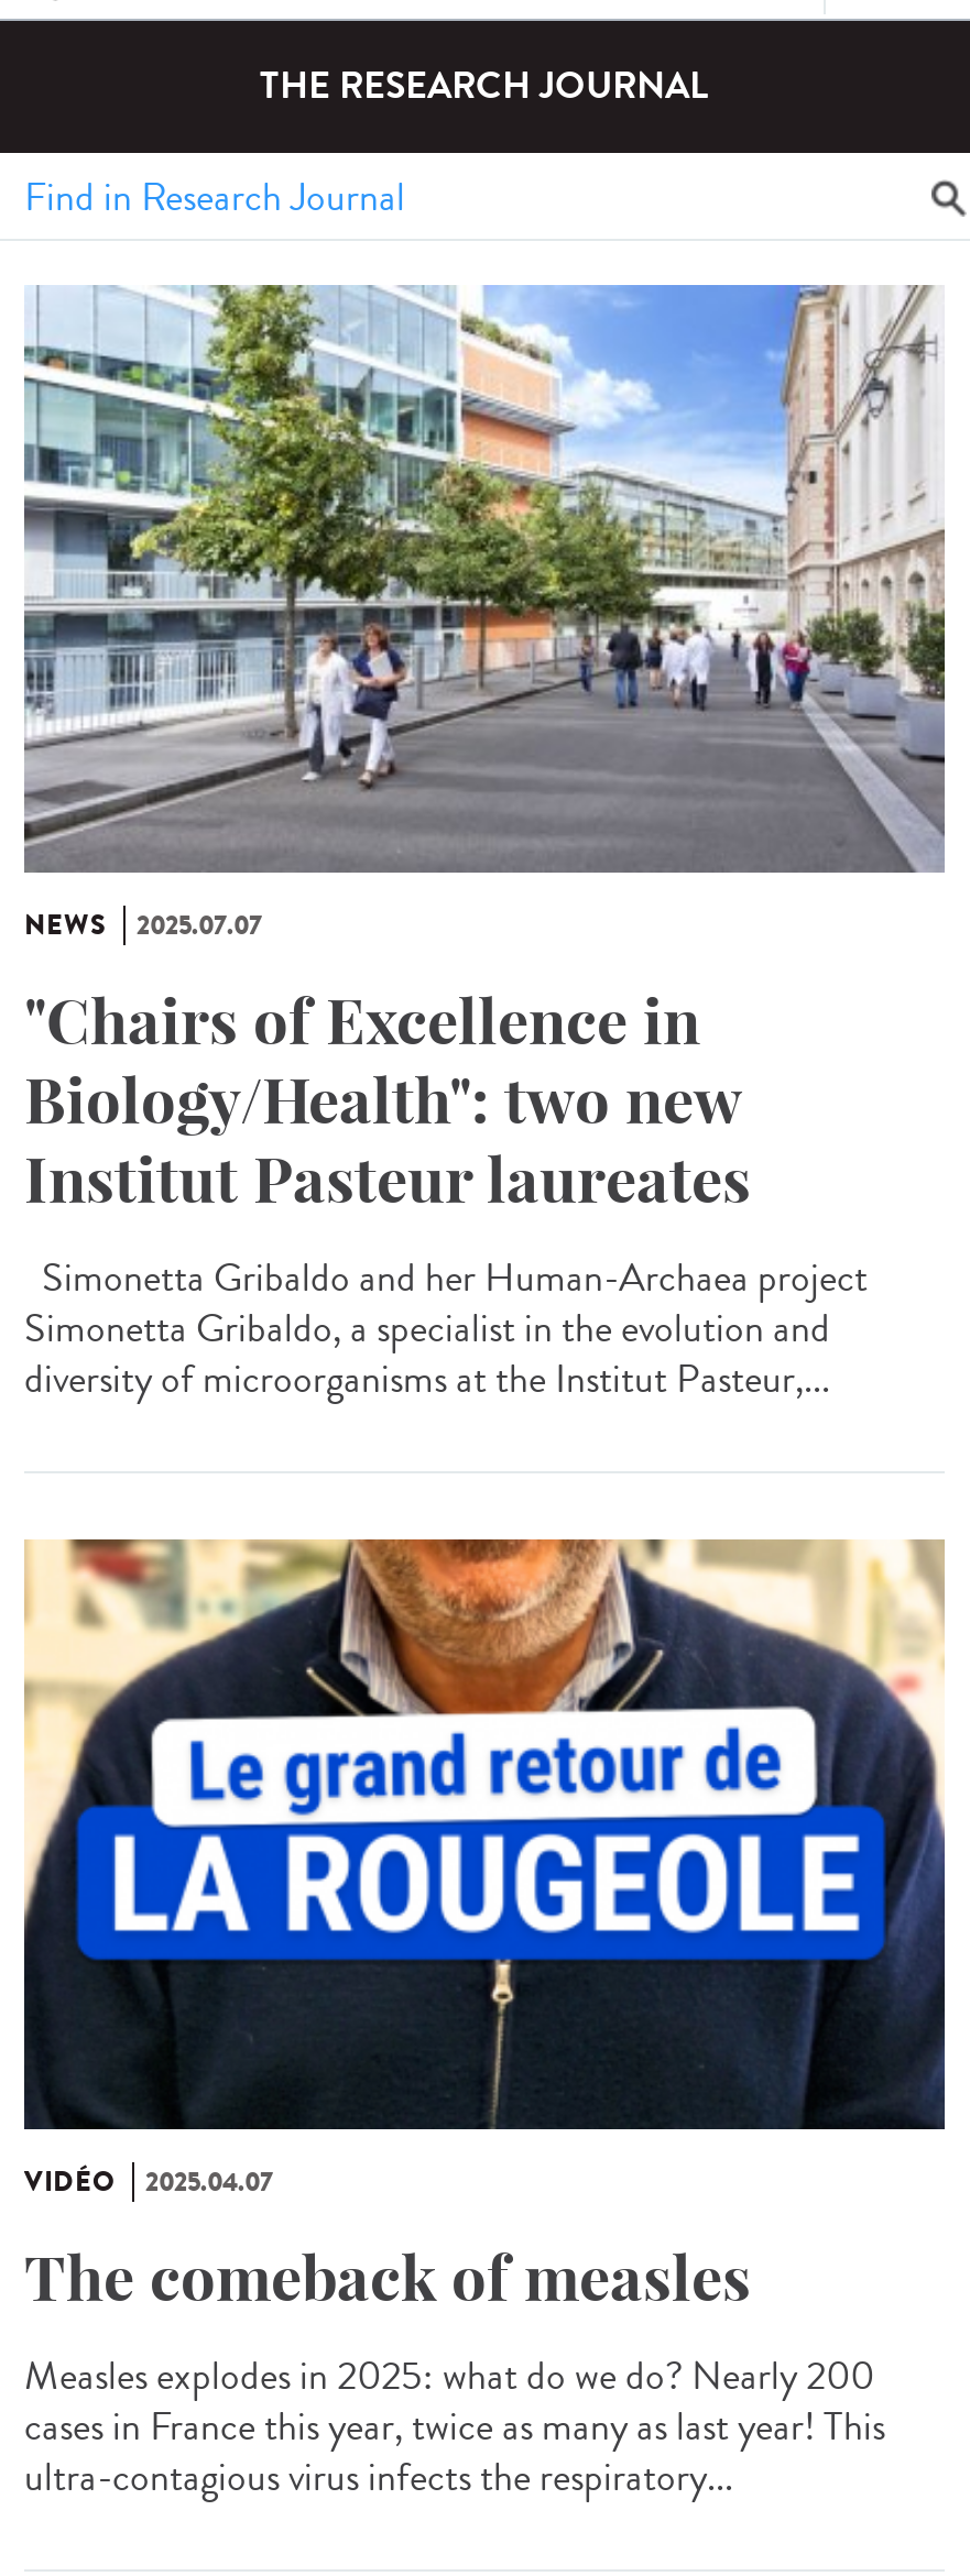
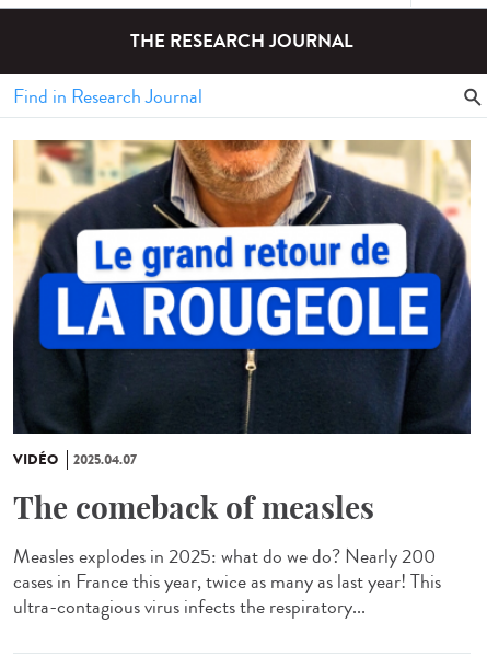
- [image]
- NEWS
- 2025.07.07
- "Chairs of Excellence in
- Biology/Health": two new
- Institut Pasteur laureates
- Simonetta Gribaldo and her Human-Archaea project
- Simonetta Gribaldo, a specialist in the evolution and
- diversity of microorganisms at the Institut Pasteur,...
